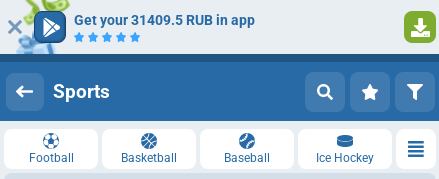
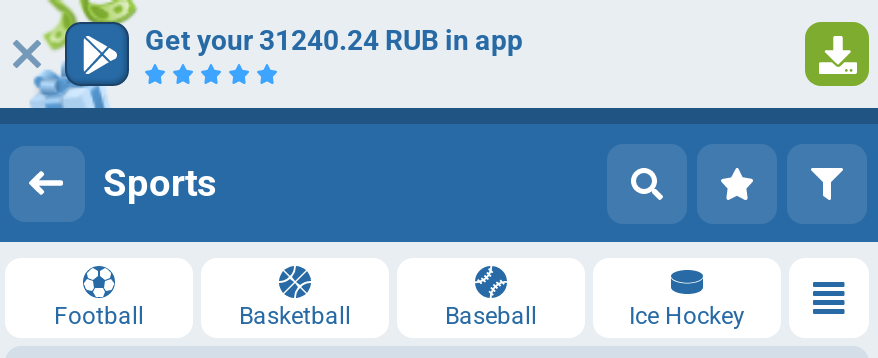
- Get your 31409.5 RUB in app
+ Get your 31240.24 RUB in app
